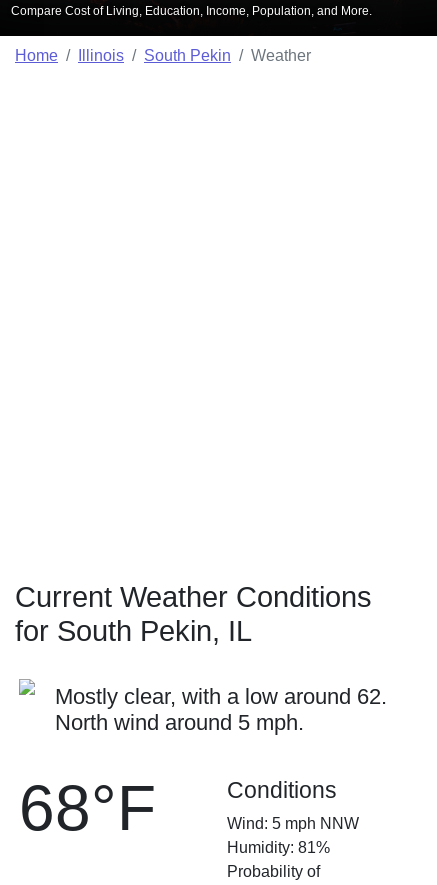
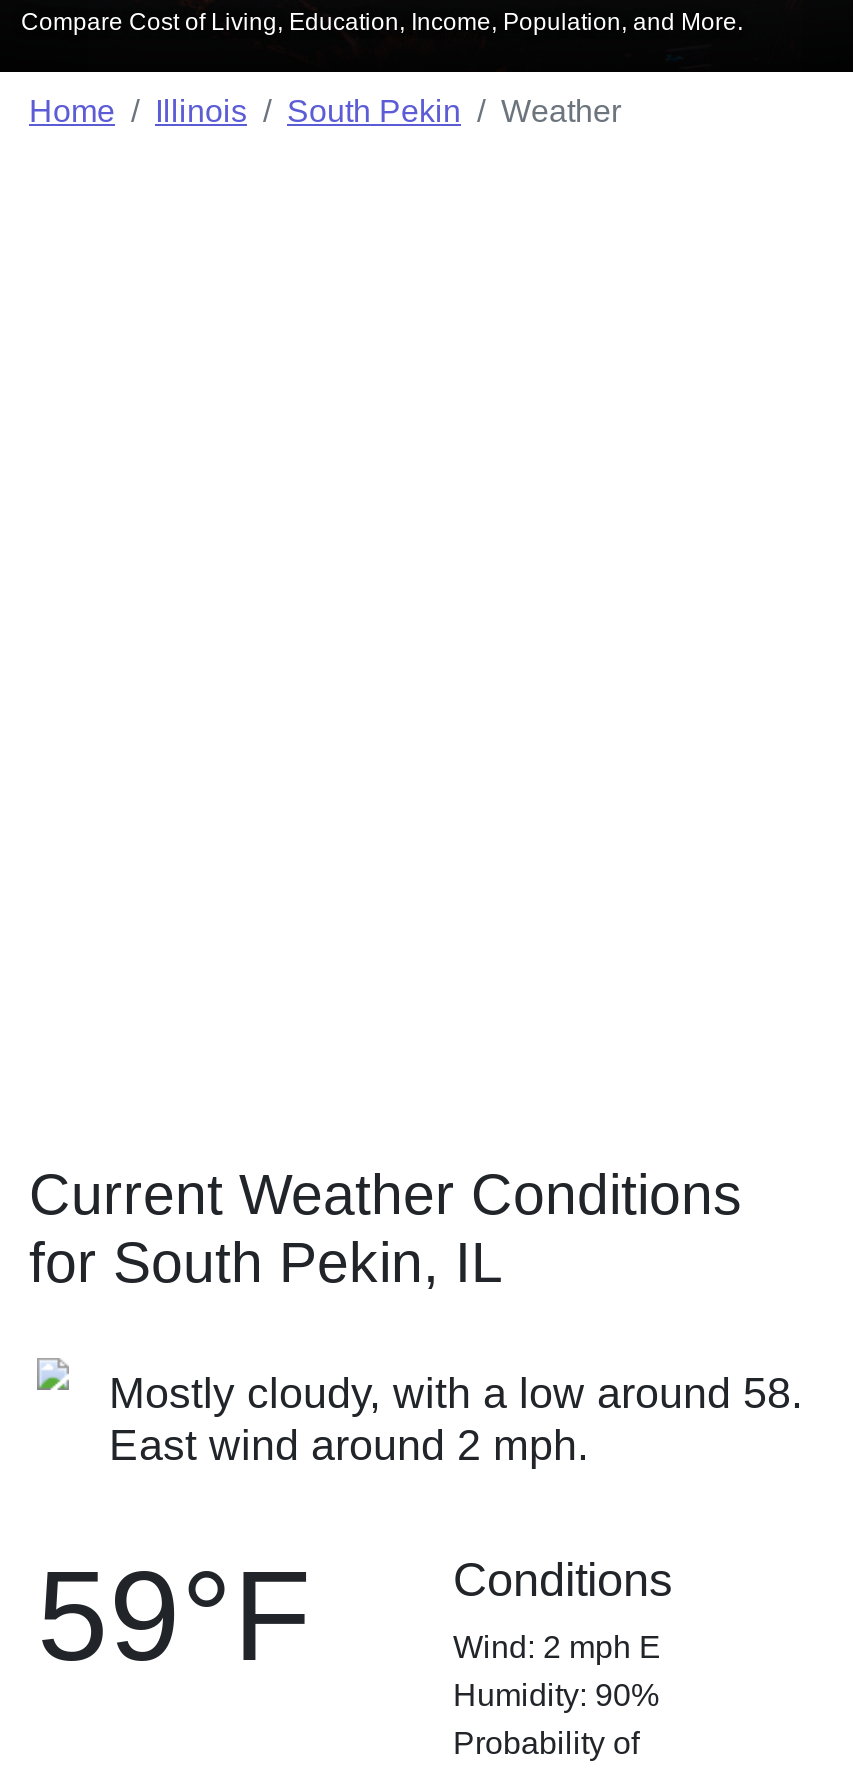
- Mostly clear, with a low around 62.
- North wind around 5 mph.
+ Mostly cloudy, with a low around 58.
+ East wind around 2 mph.

- 68°F
+ 59°F

- Wind: 5 mph NNW
+ Wind: 2 mph E

- Humidity: 81%
+ Humidity: 90%
